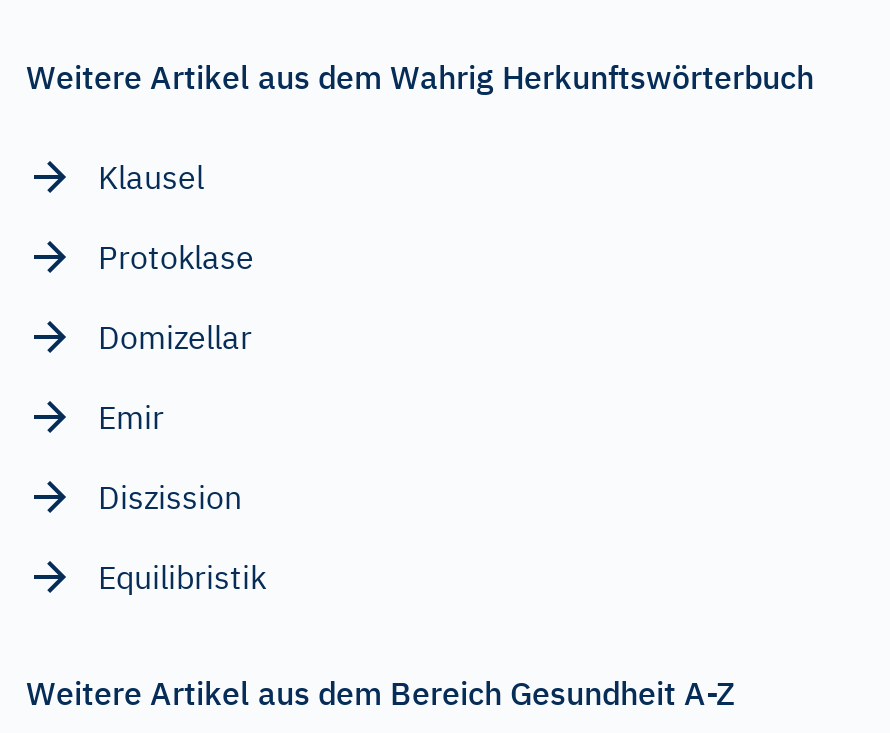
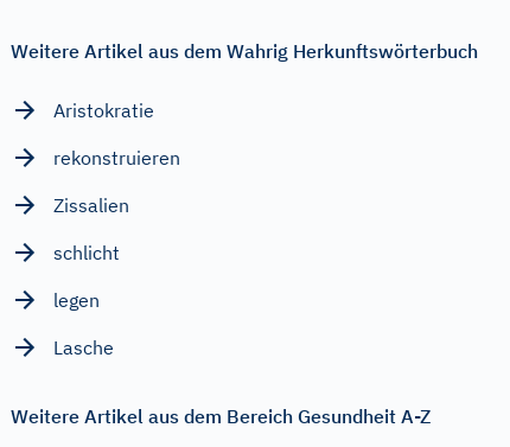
- Klausel
+ Aristokratie

- Protoklase
+ rekonstruieren

- Domizellar
+ Zissalien

- Emir
+ schlicht

- Diszission
+ legen

- Equilibristik
+ Lasche
